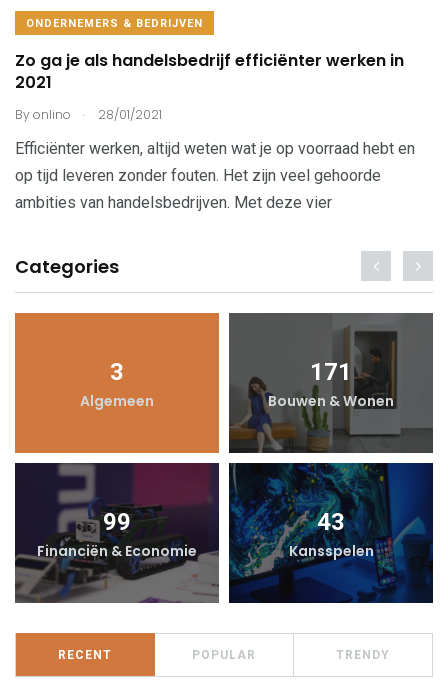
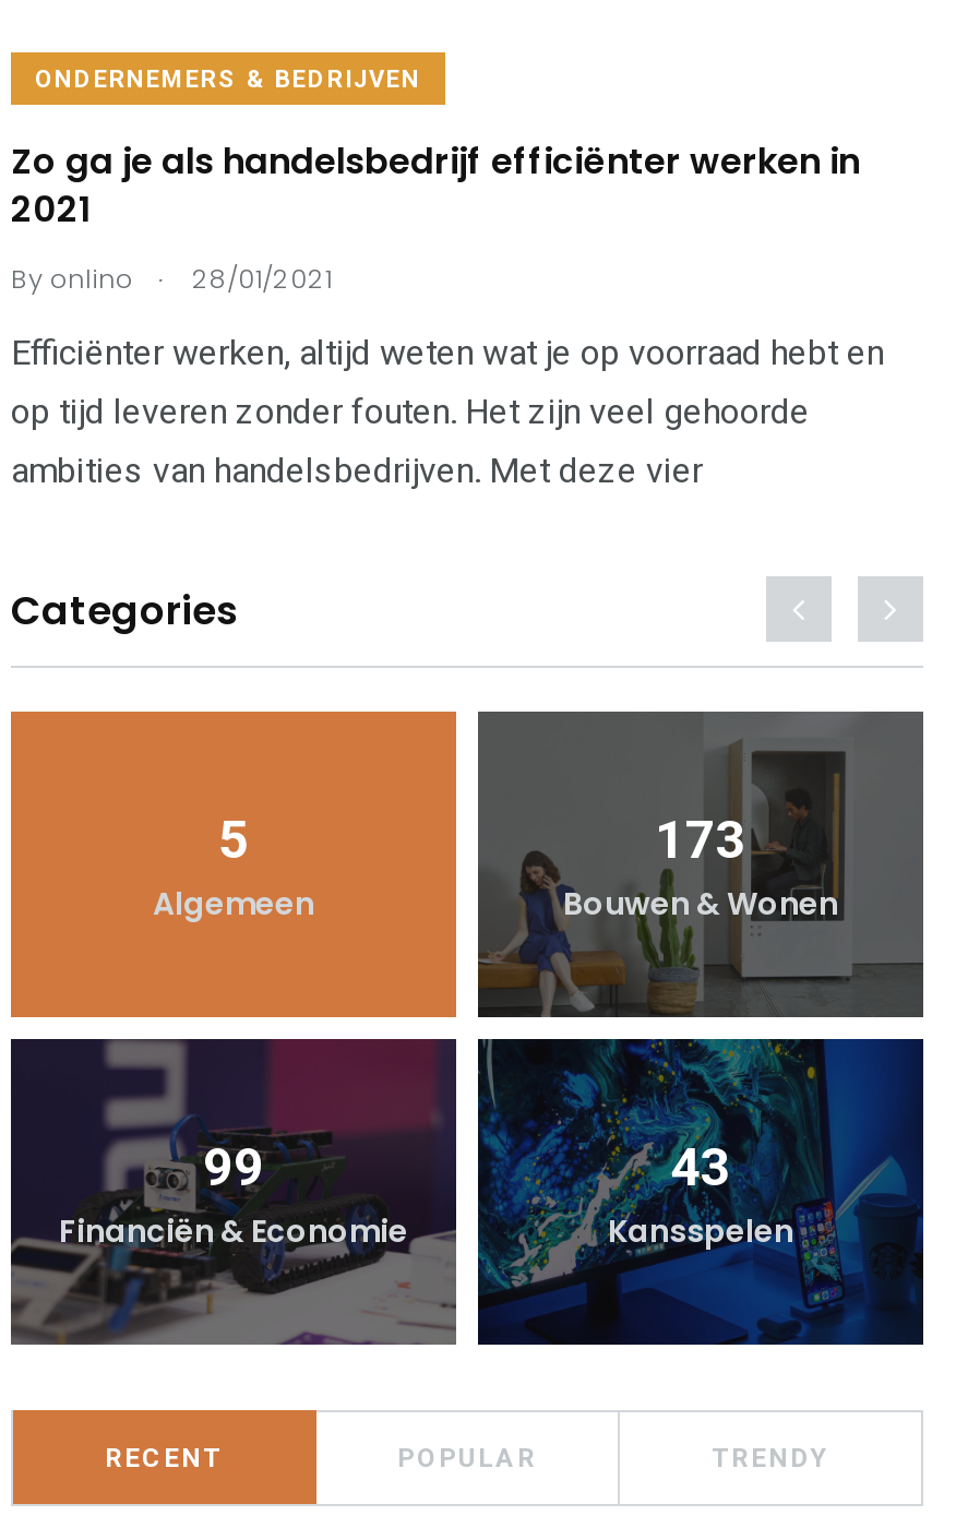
- 3
+ 5

- 171
+ 173
